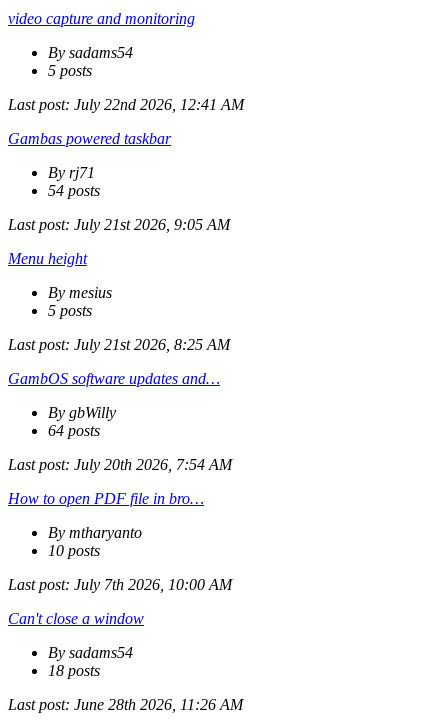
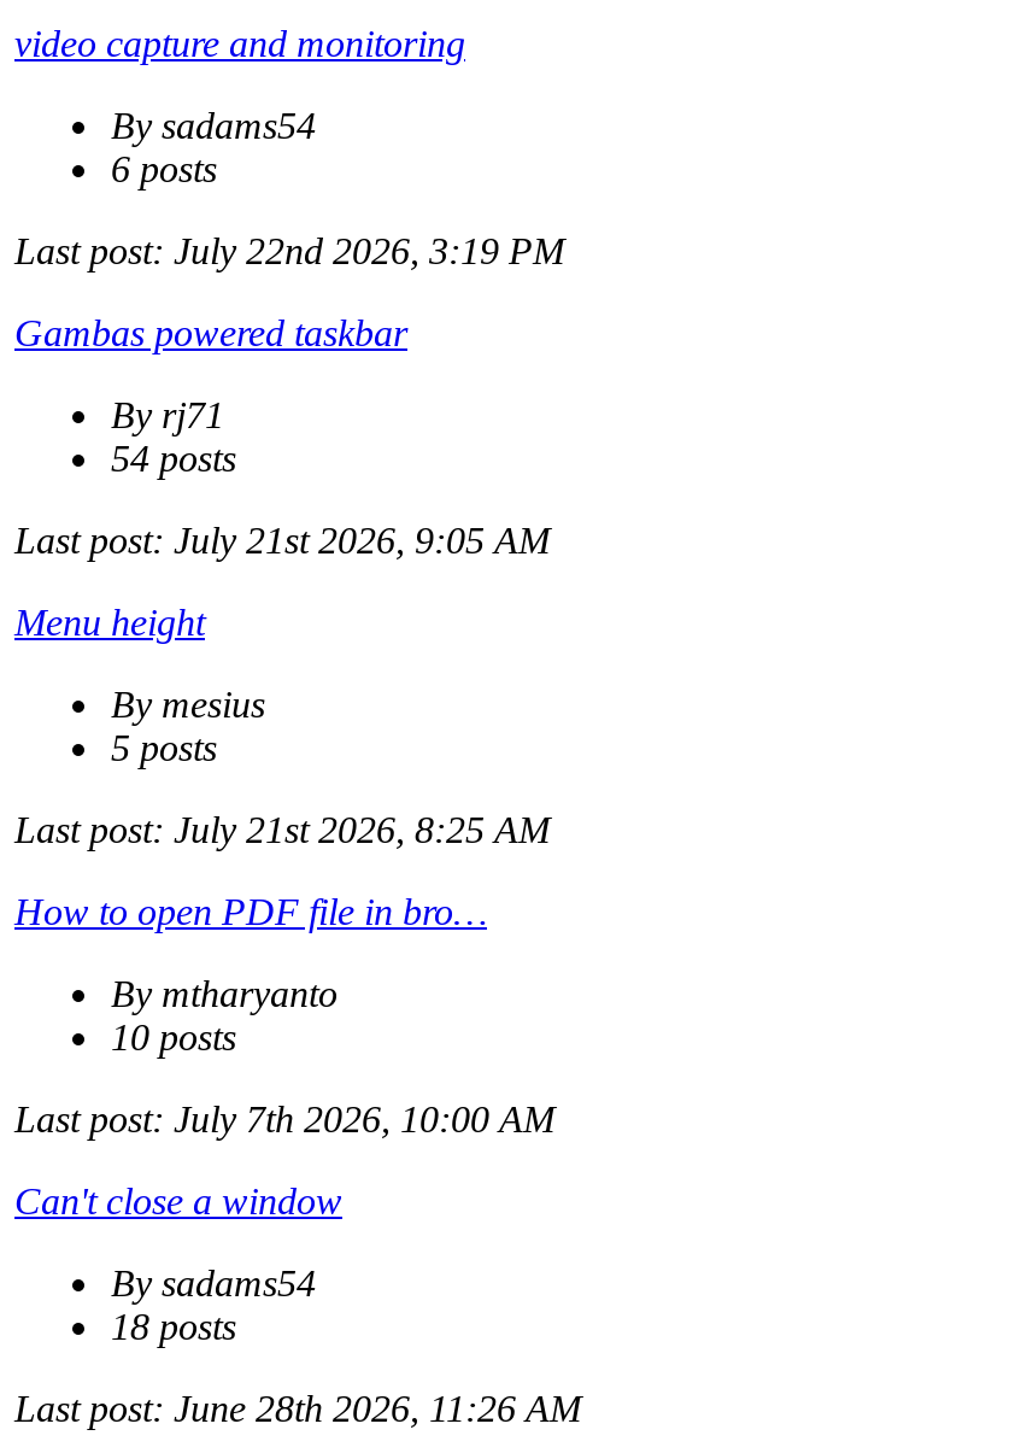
- 5 posts
+ 6 posts

- Last post: July 22nd 2026, 12:41 AM
+ Last post: July 22nd 2026, 3:19 PM

- GambOS software updates and…
- By gbWilly
- 64 posts
- Last post: July 20th 2026, 7:54 AM
